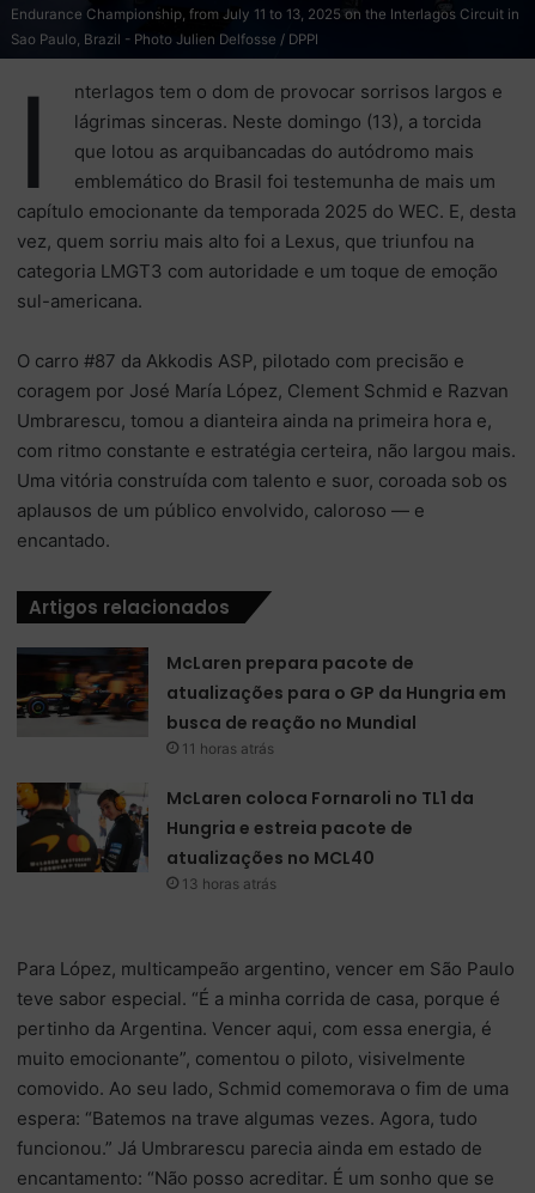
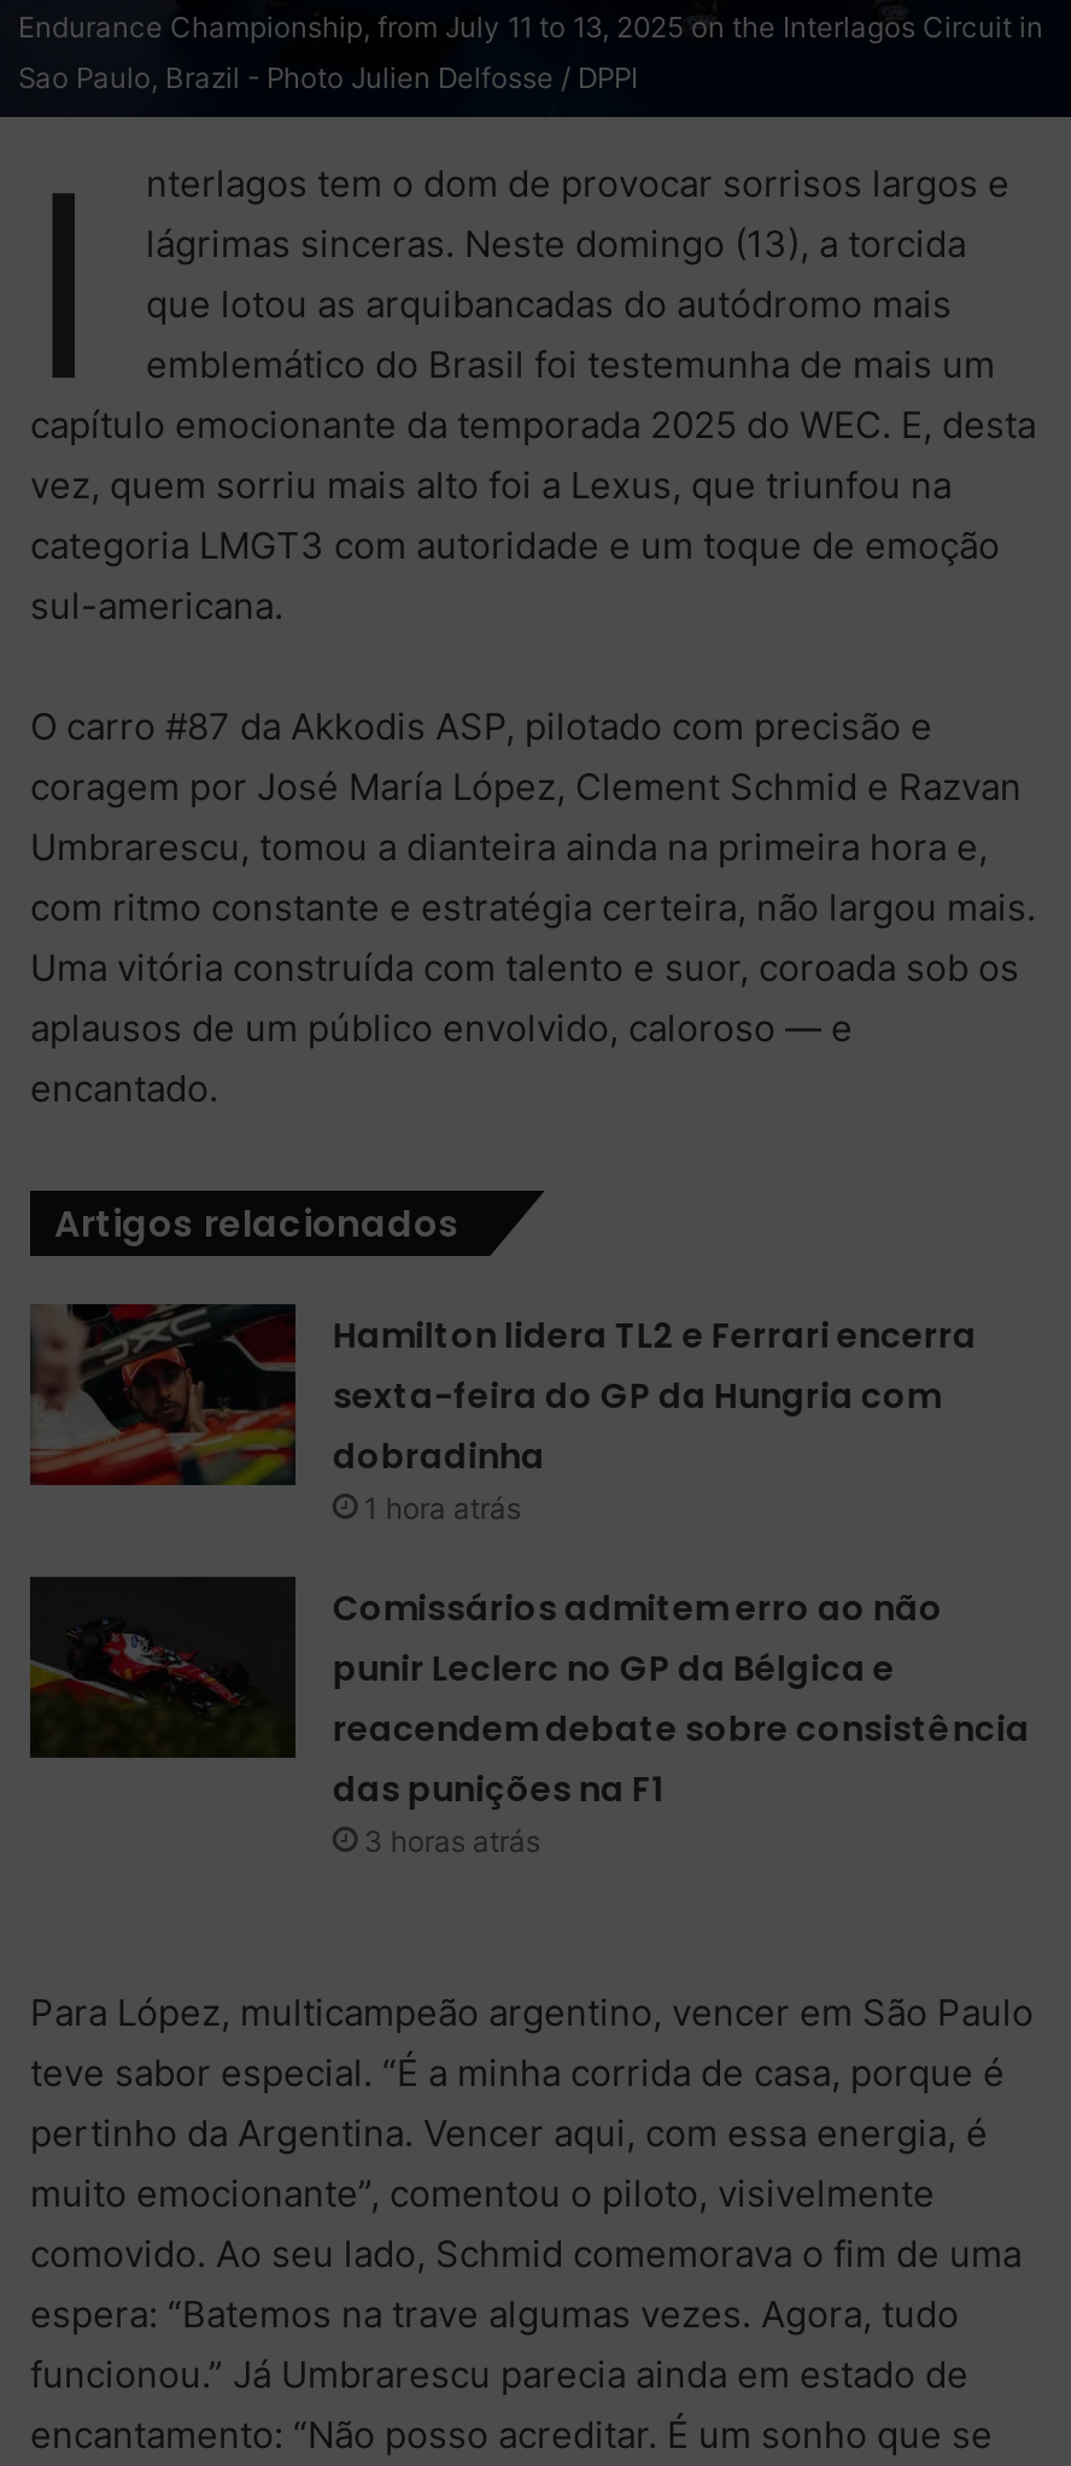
- [image]
- McLaren prepara pacote de
- atualizações para o GP da Hungria em
- busca de reação no Mundial
- 11 horas atrás
+ [image]
+ Hamilton lidera TL2 e Ferrari encerra
+ sexta-feira do GP da Hungria com
+ dobradinha
+ 1 hora atrás

- [image]
- McLaren coloca Fornaroli no TL1 da
- Hungria e estreia pacote de
- atualizações no MCL40
- 13 horas atrás
+ [image]
+ Comissários admitem erro ao não
+ punir Leclerc no GP da Bélgica e
+ reacendem debate sobre consistência
+ das punições na F1
+ 3 horas atrás
